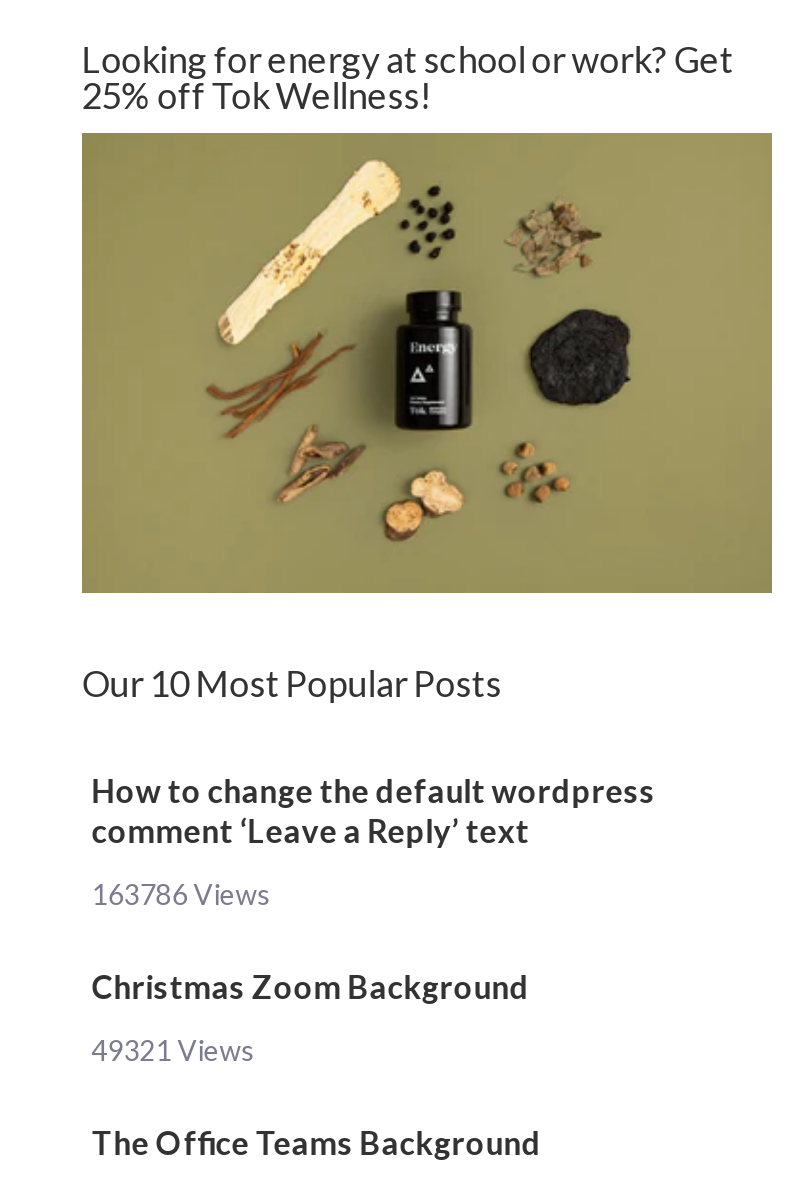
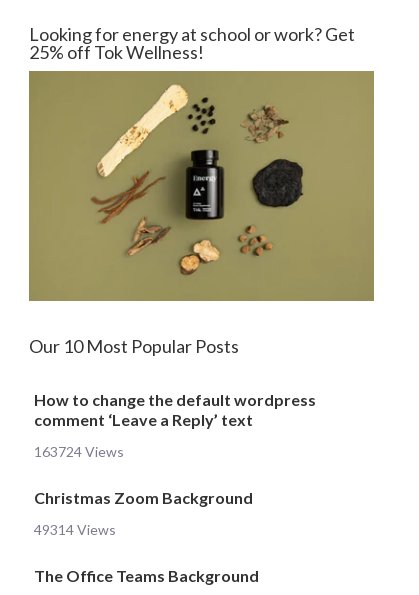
- 163786 Views
+ 163724 Views

- 49321 Views
+ 49314 Views
